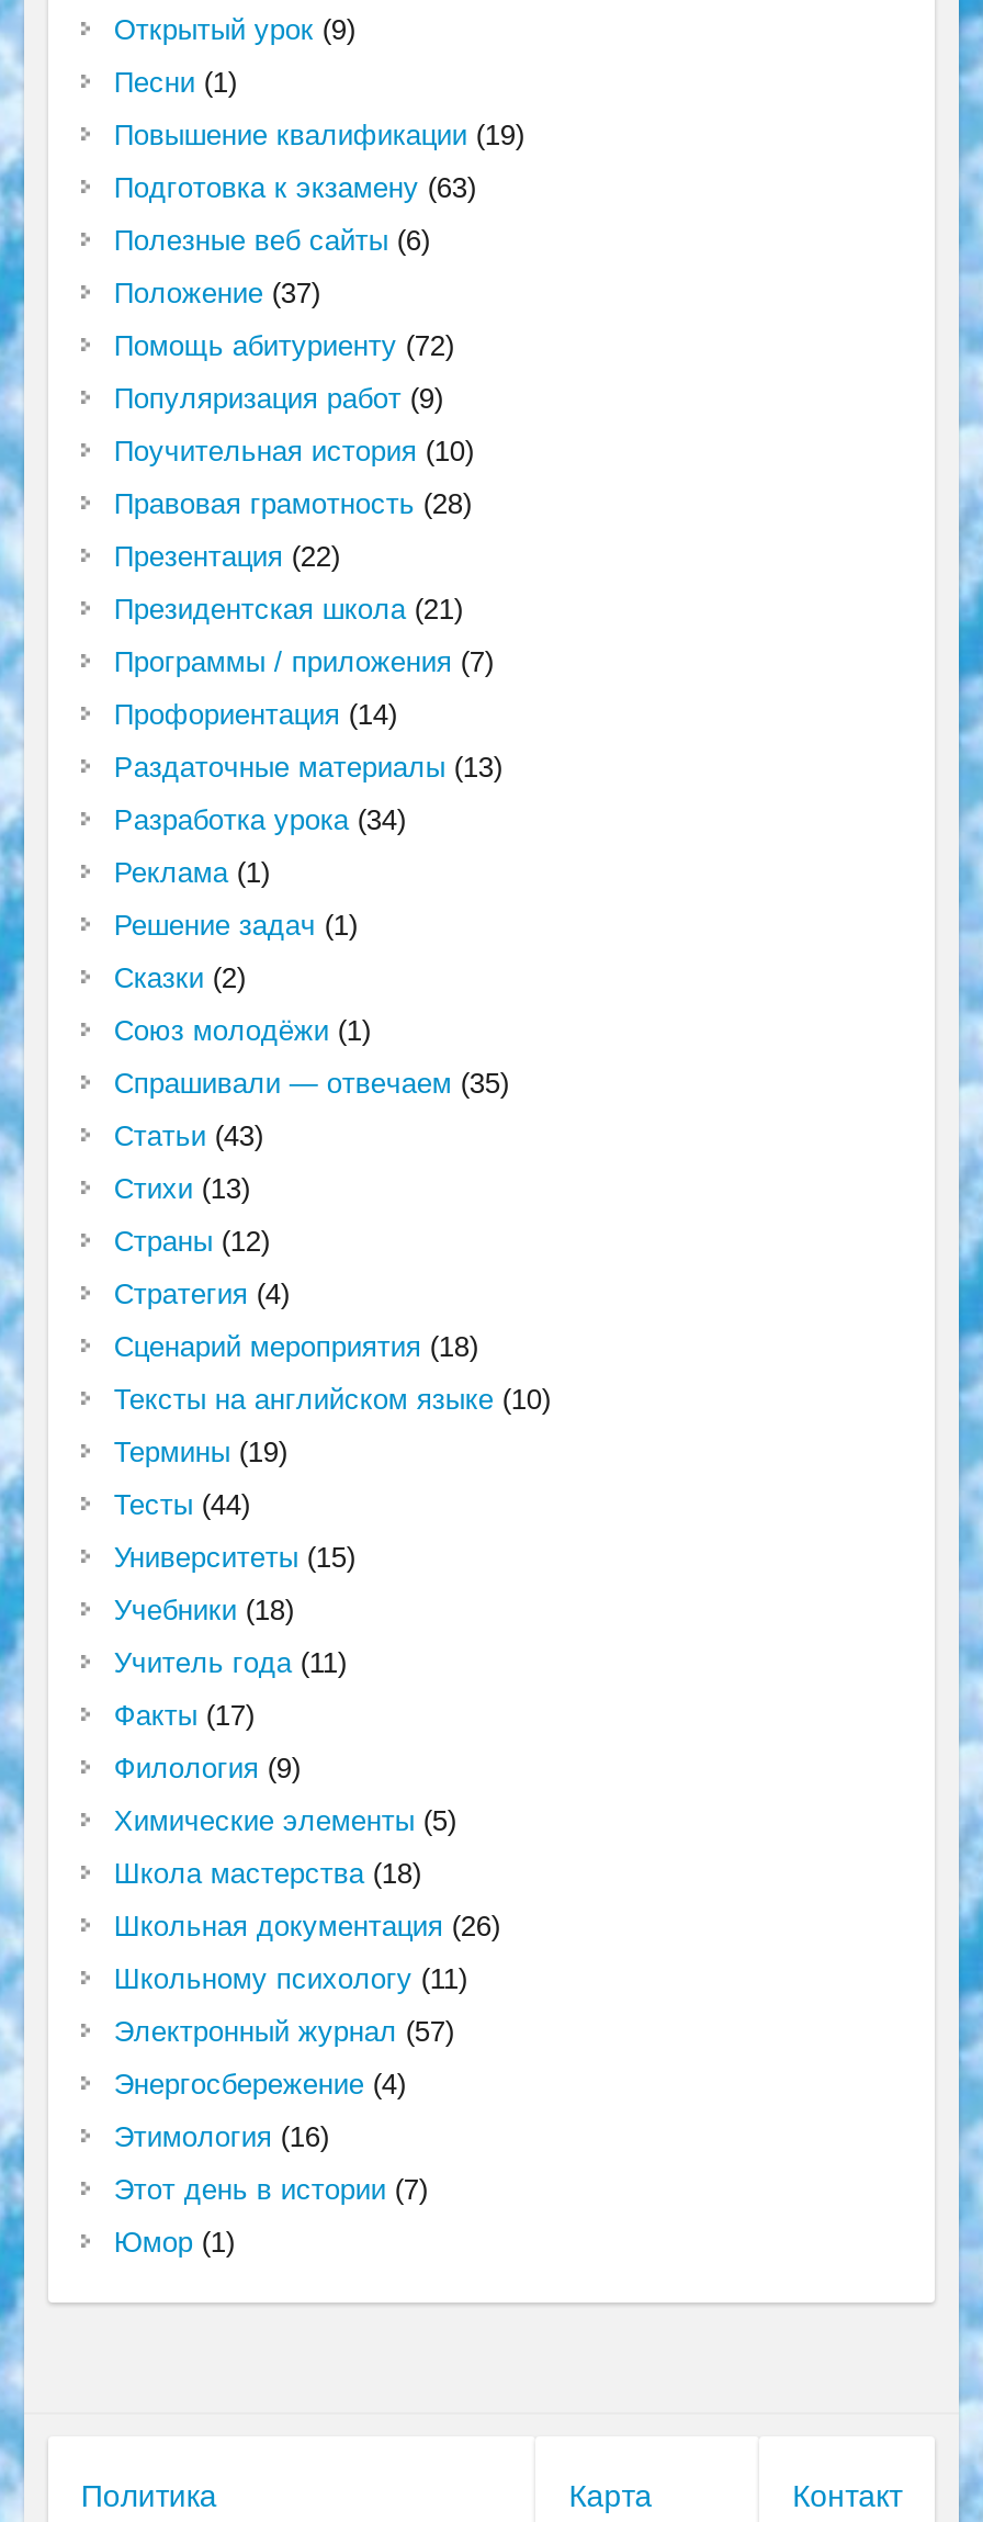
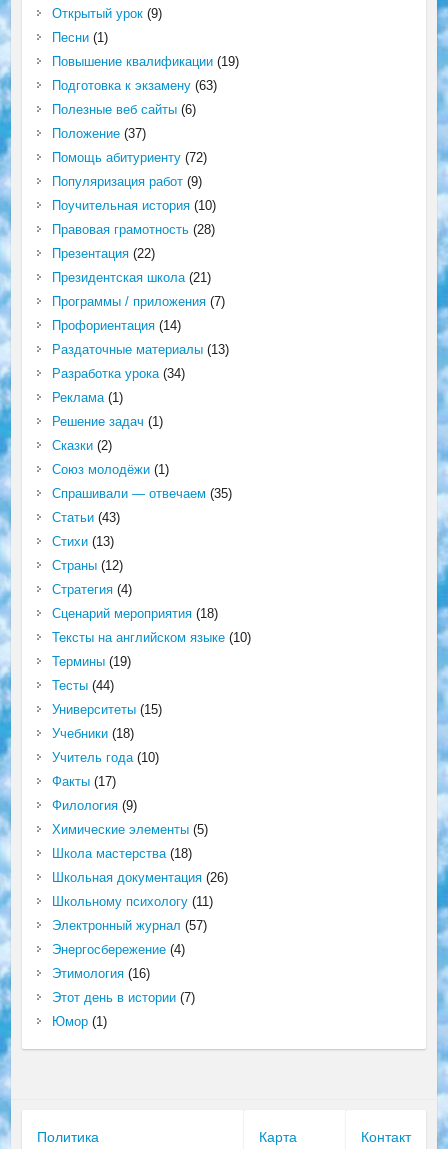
- Учитель года (11)
+ Учитель года (10)
